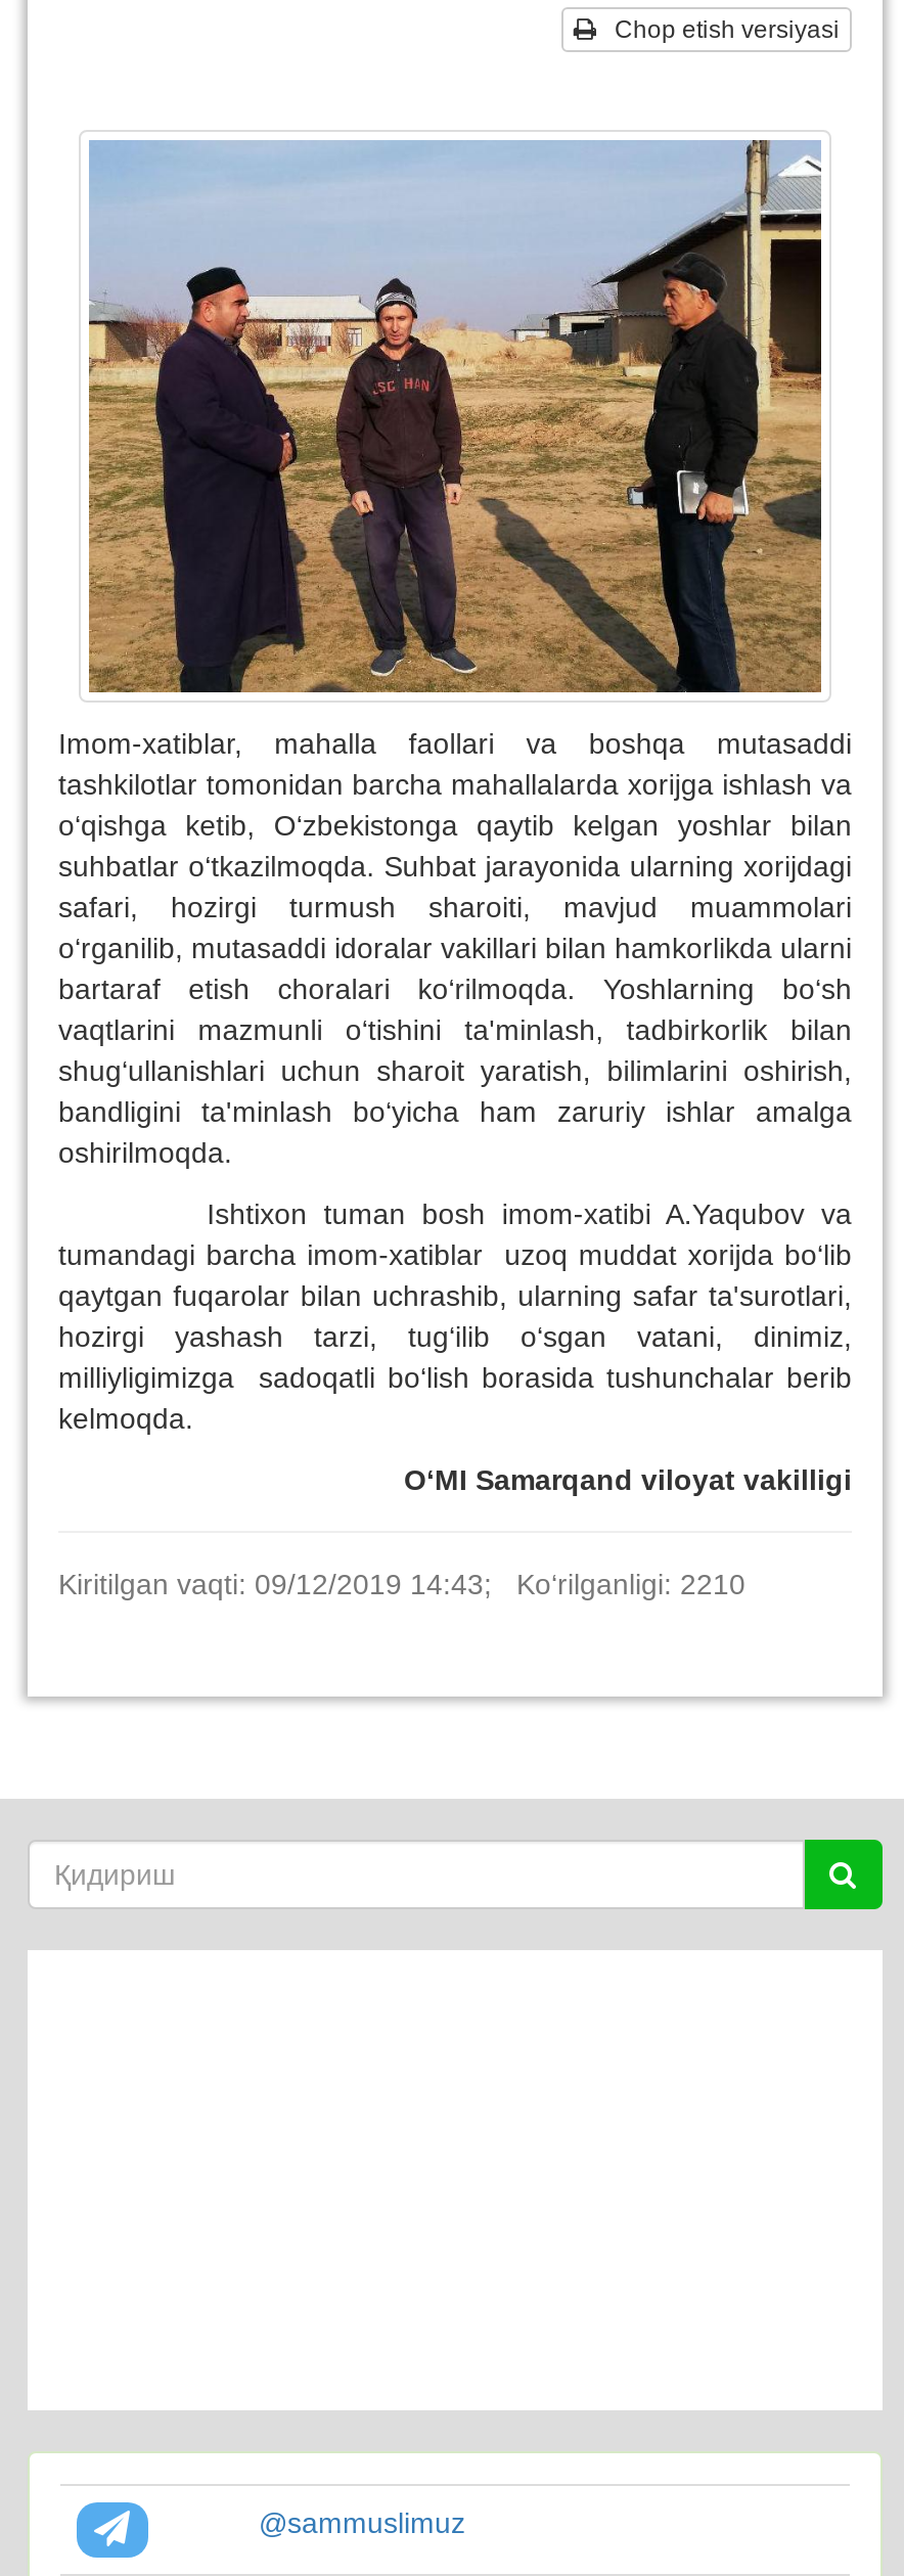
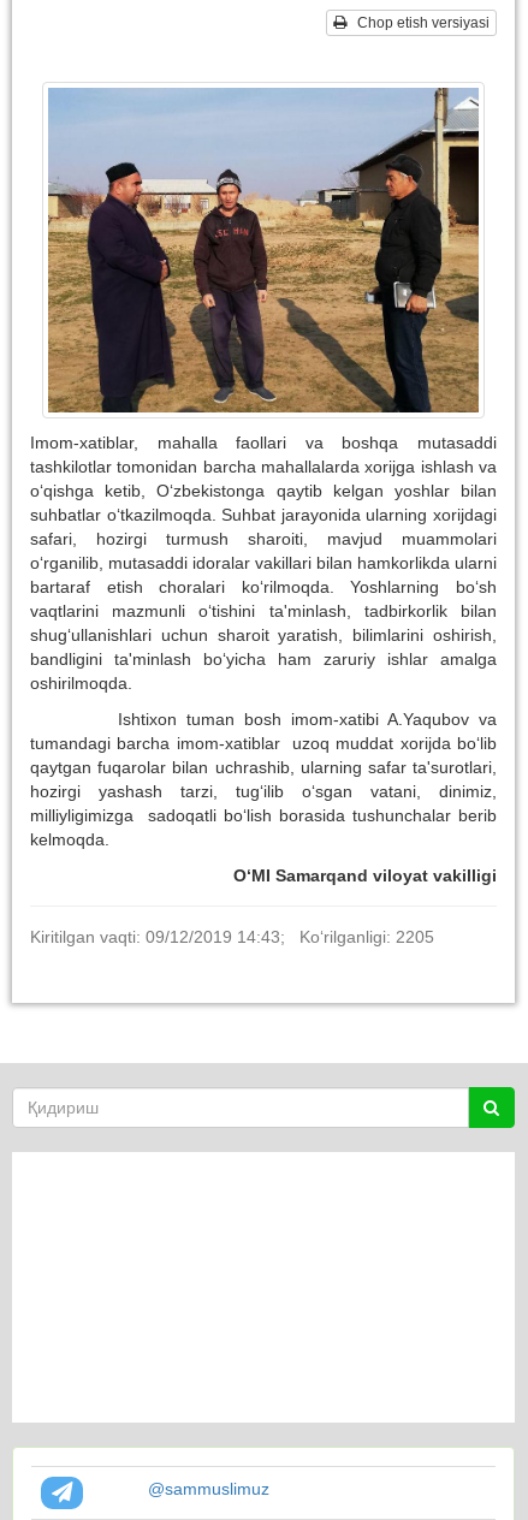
- Kiritilgan vaqti: 09/12/2019 14:43; Ko‘rilganligi: 2210
+ Kiritilgan vaqti: 09/12/2019 14:43; Ko‘rilganligi: 2205
